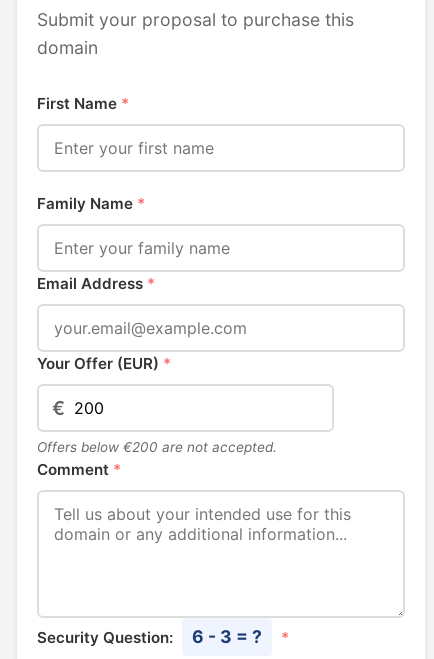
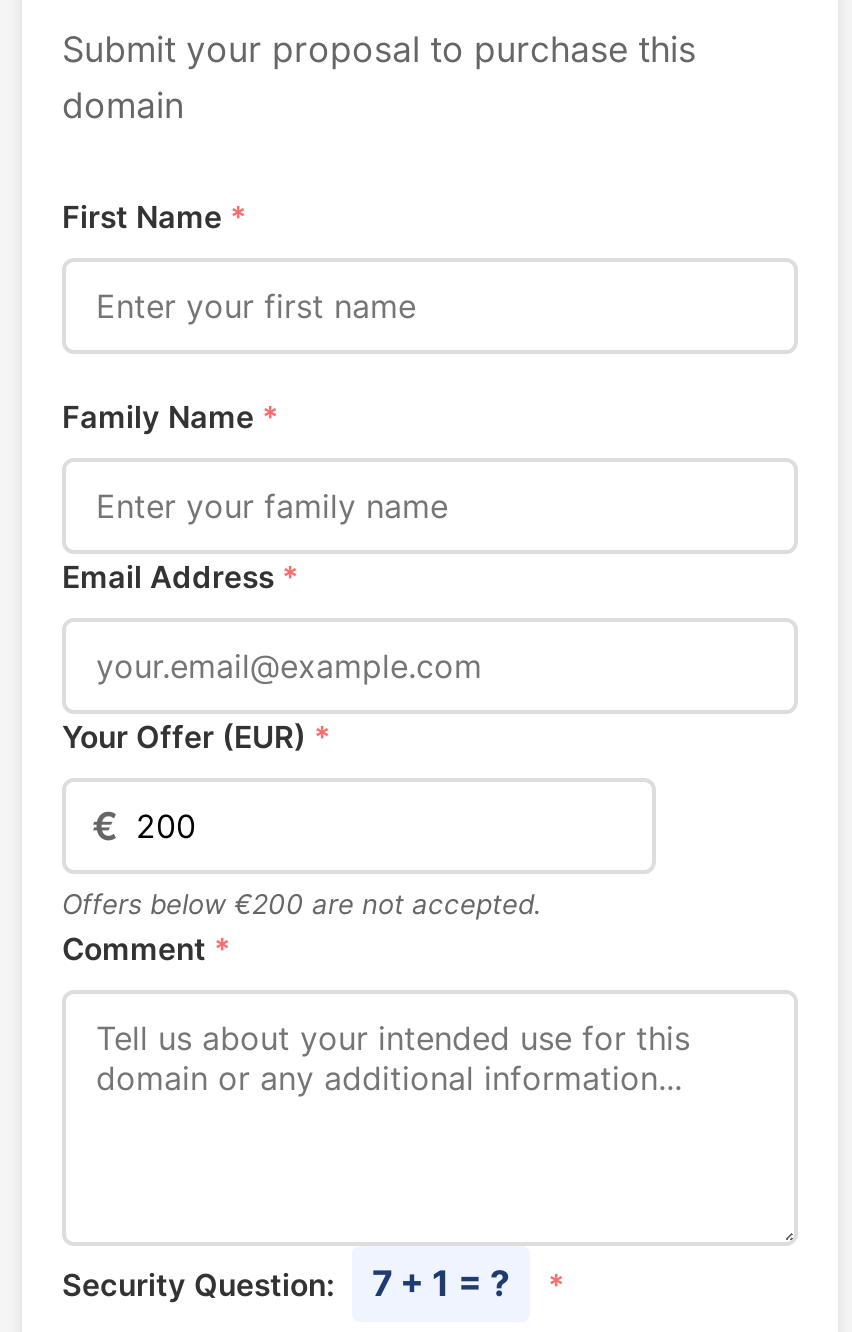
- 6 - 3 = ?
+ 7 + 1 = ?
